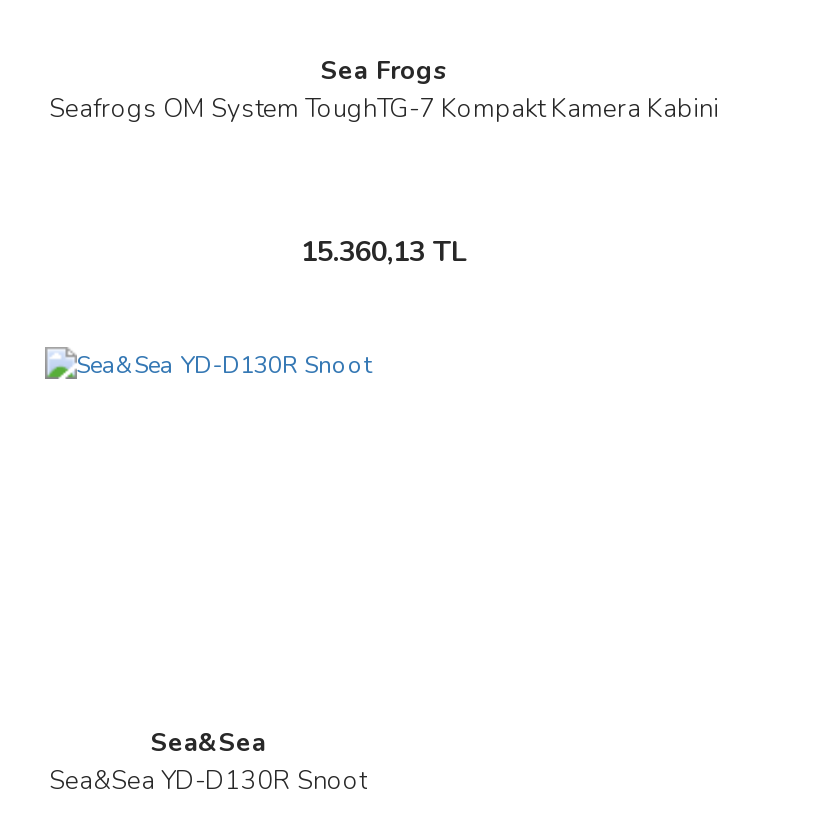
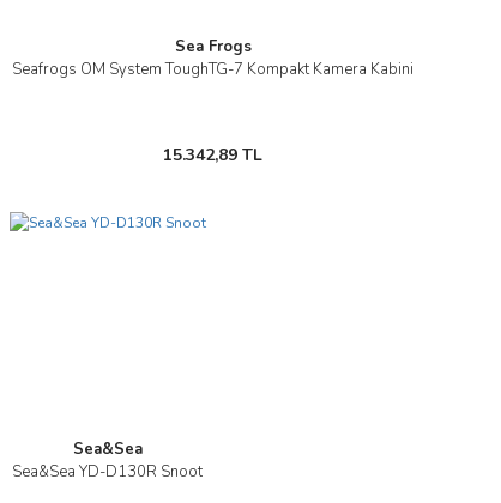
- 15.360,13 TL
+ 15.342,89 TL
